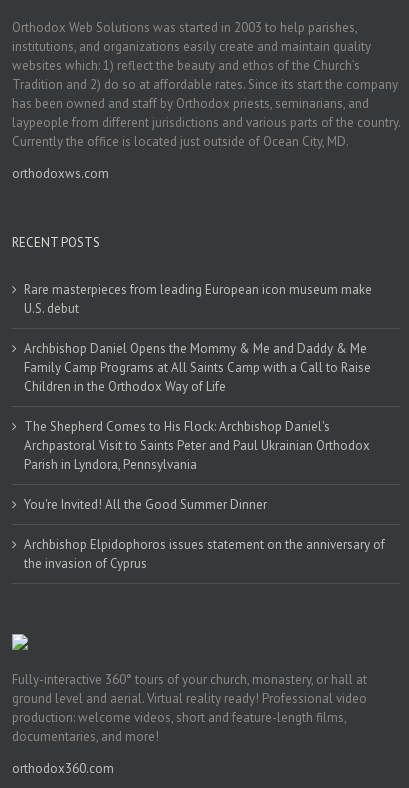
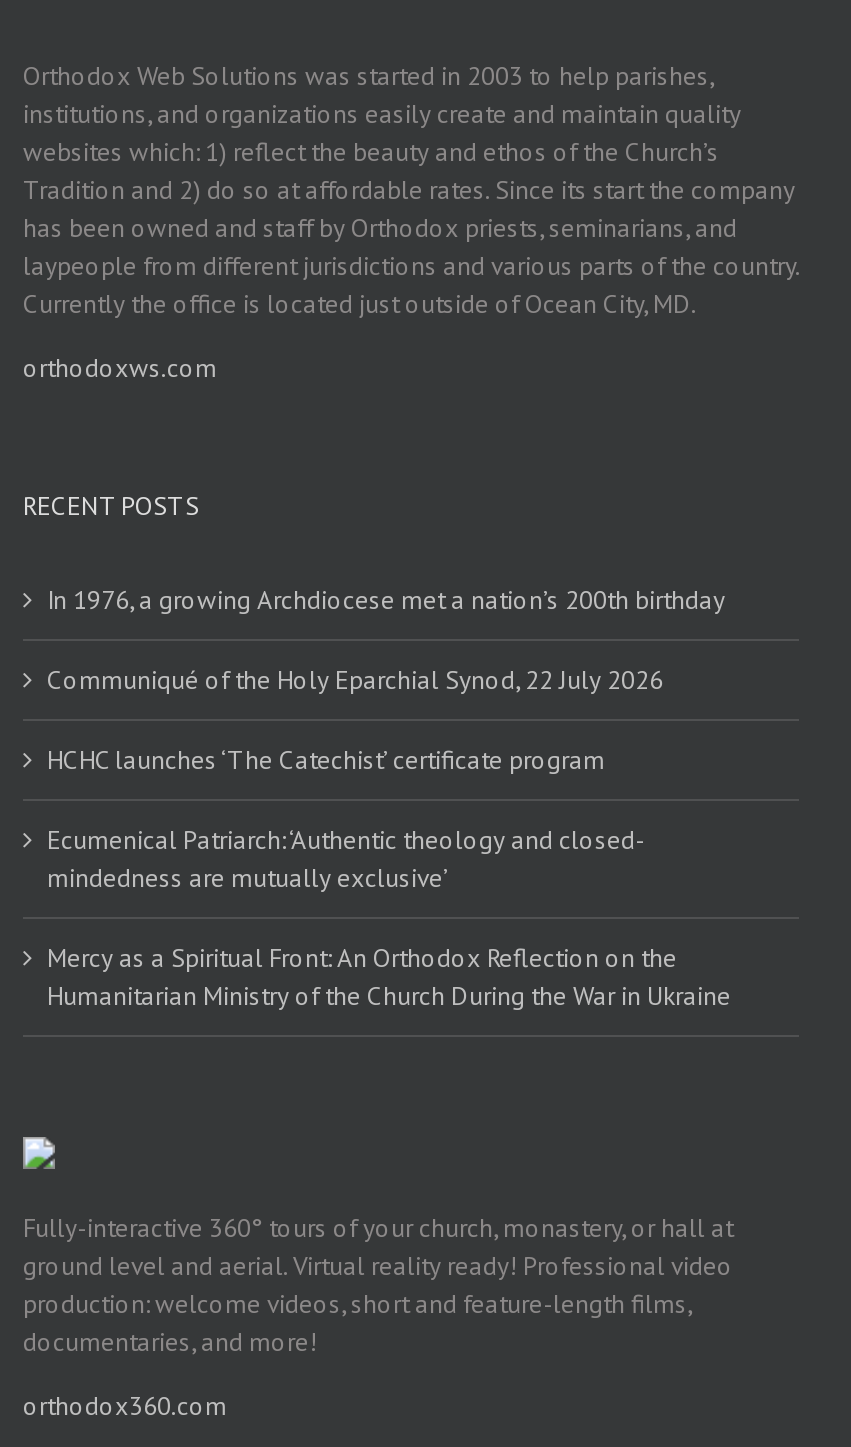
- Rare masterpieces from leading European icon museum make
- U.S. debut
+ In 1976, a growing Archdiocese met a nation’s 200th birthday

- Archbishop Daniel Opens the Mommy & Me and Daddy & Me
- Family Camp Programs at All Saints Camp with a Call to Raise
- Children in the Orthodox Way of Life
+ Communiqué of the Holy Eparchial Synod, 22 July 2026

- The Shepherd Comes to His Flock: Archbishop Daniel's
- Archpastoral Visit to Saints Peter and Paul Ukrainian Orthodox
- Parish in Lyndora, Pennsylvania
+ HCHC launches ‘The Catechist’ certificate program

- You're Invited! All the Good Summer Dinner
+ Ecumenical Patriarch: ‘Authentic theology and closed-
+ mindedness are mutually exclusive’

- Archbishop Elpidophoros issues statement on the anniversary of
- the invasion of Cyprus
+ Mercy as a Spiritual Front: An Orthodox Reflection on the
+ Humanitarian Ministry of the Church During the War in Ukraine
